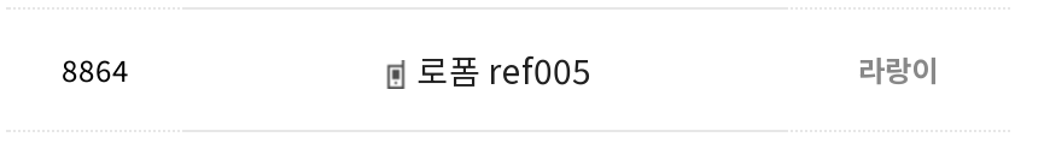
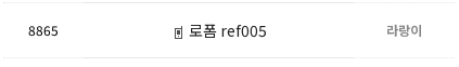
- 8864
+ 8865
